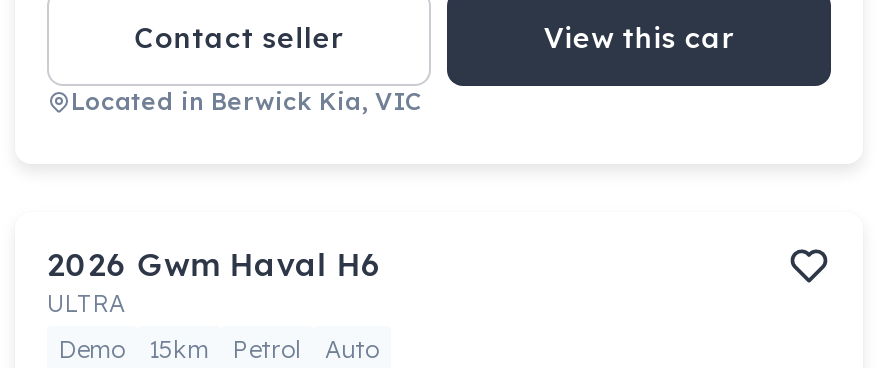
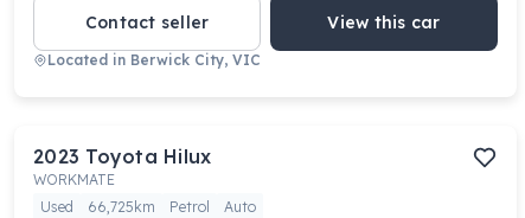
- Located inBerwick Kia, VIC
+ Located inBerwick City, VIC

- 2026 Gwm Haval H6
- ULTRA
+ 2023 Toyota Hilux
+ WORKMATE

- Demo
- 15km
+ Used
+ 66,725km
